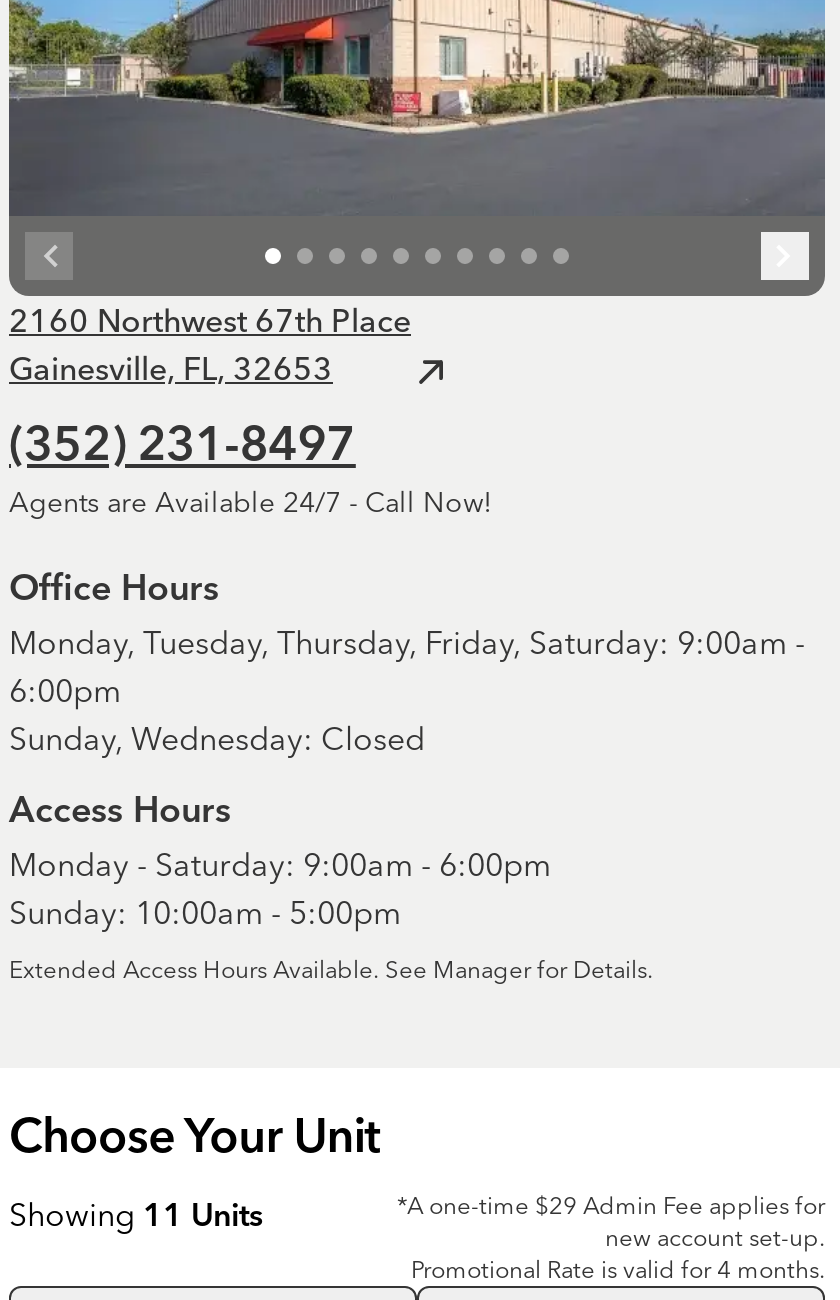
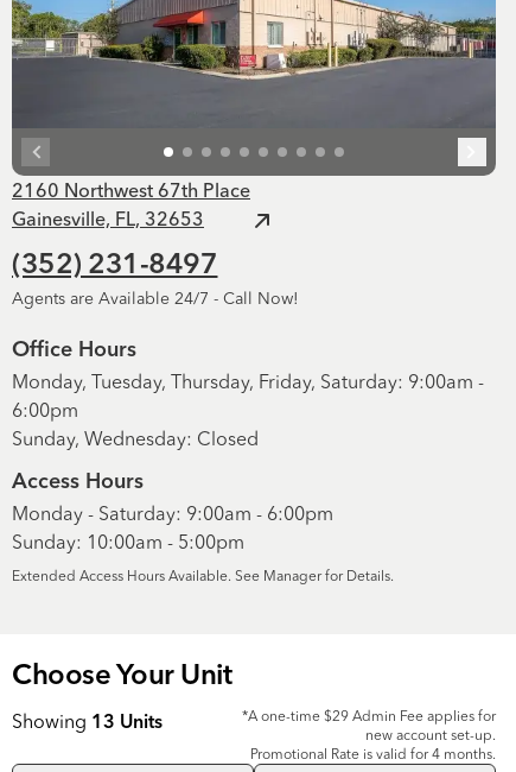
- Showing 11 Units
+ Showing 13 Units
